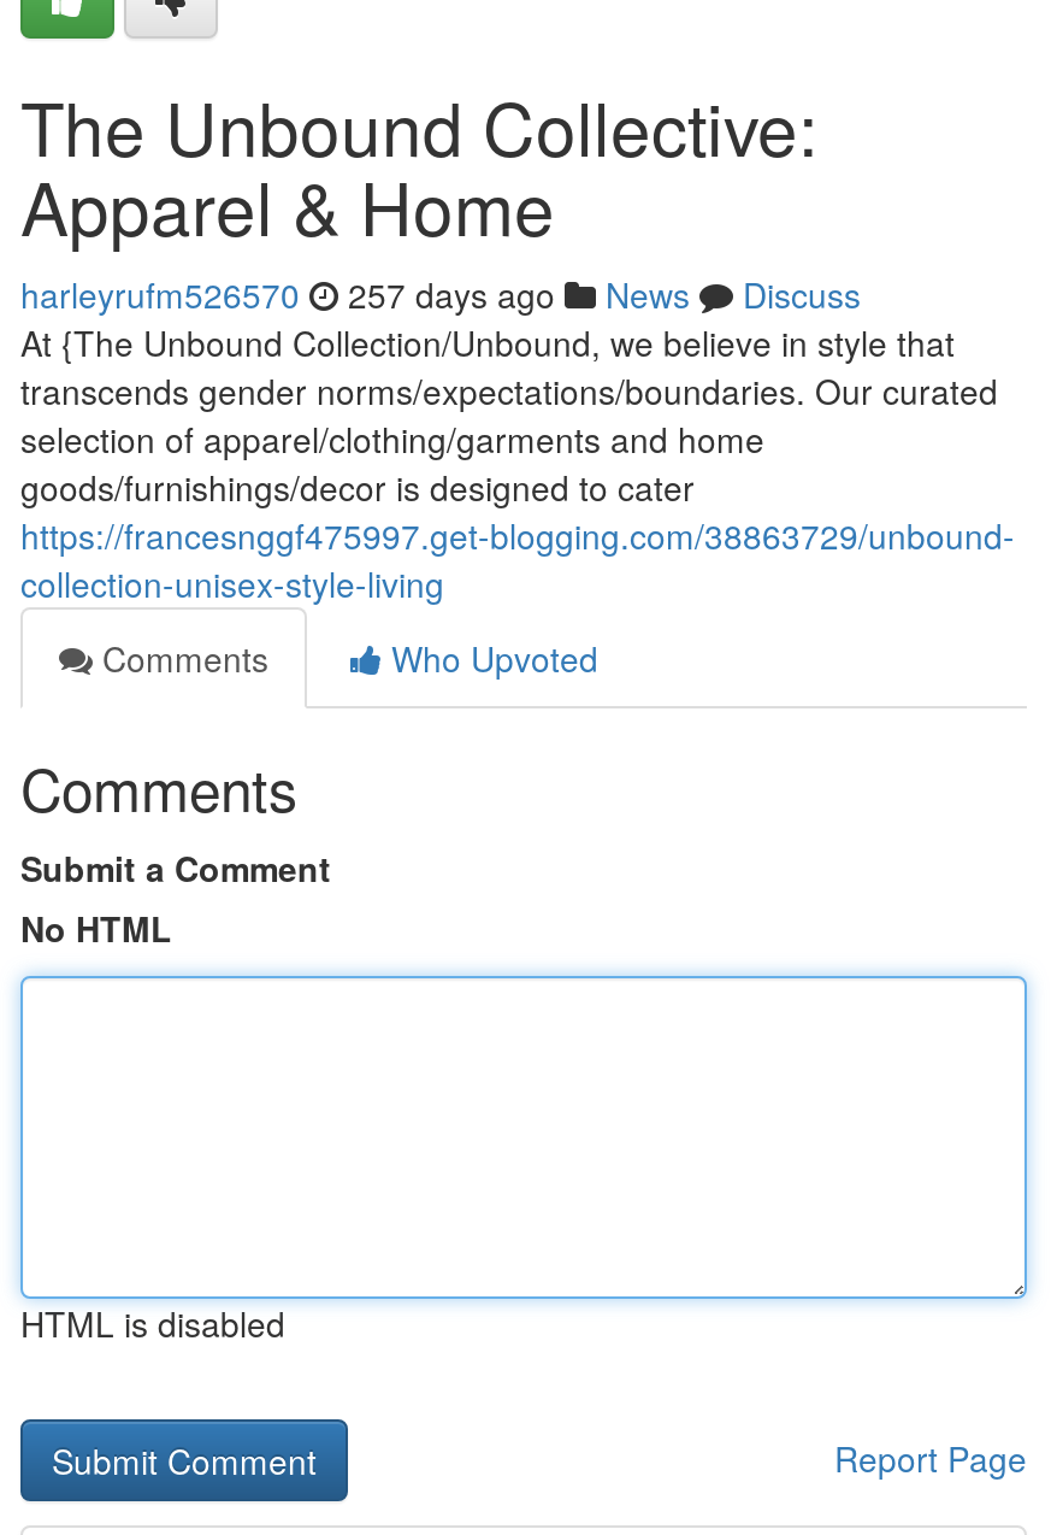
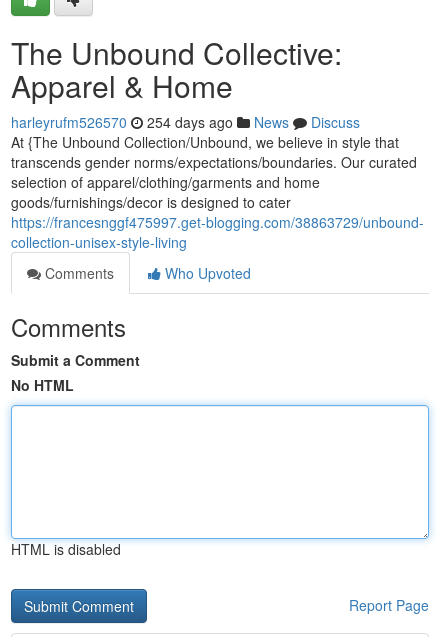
- harleyrufm526570 257 days ago News Discuss
+ harleyrufm526570 254 days ago News Discuss
